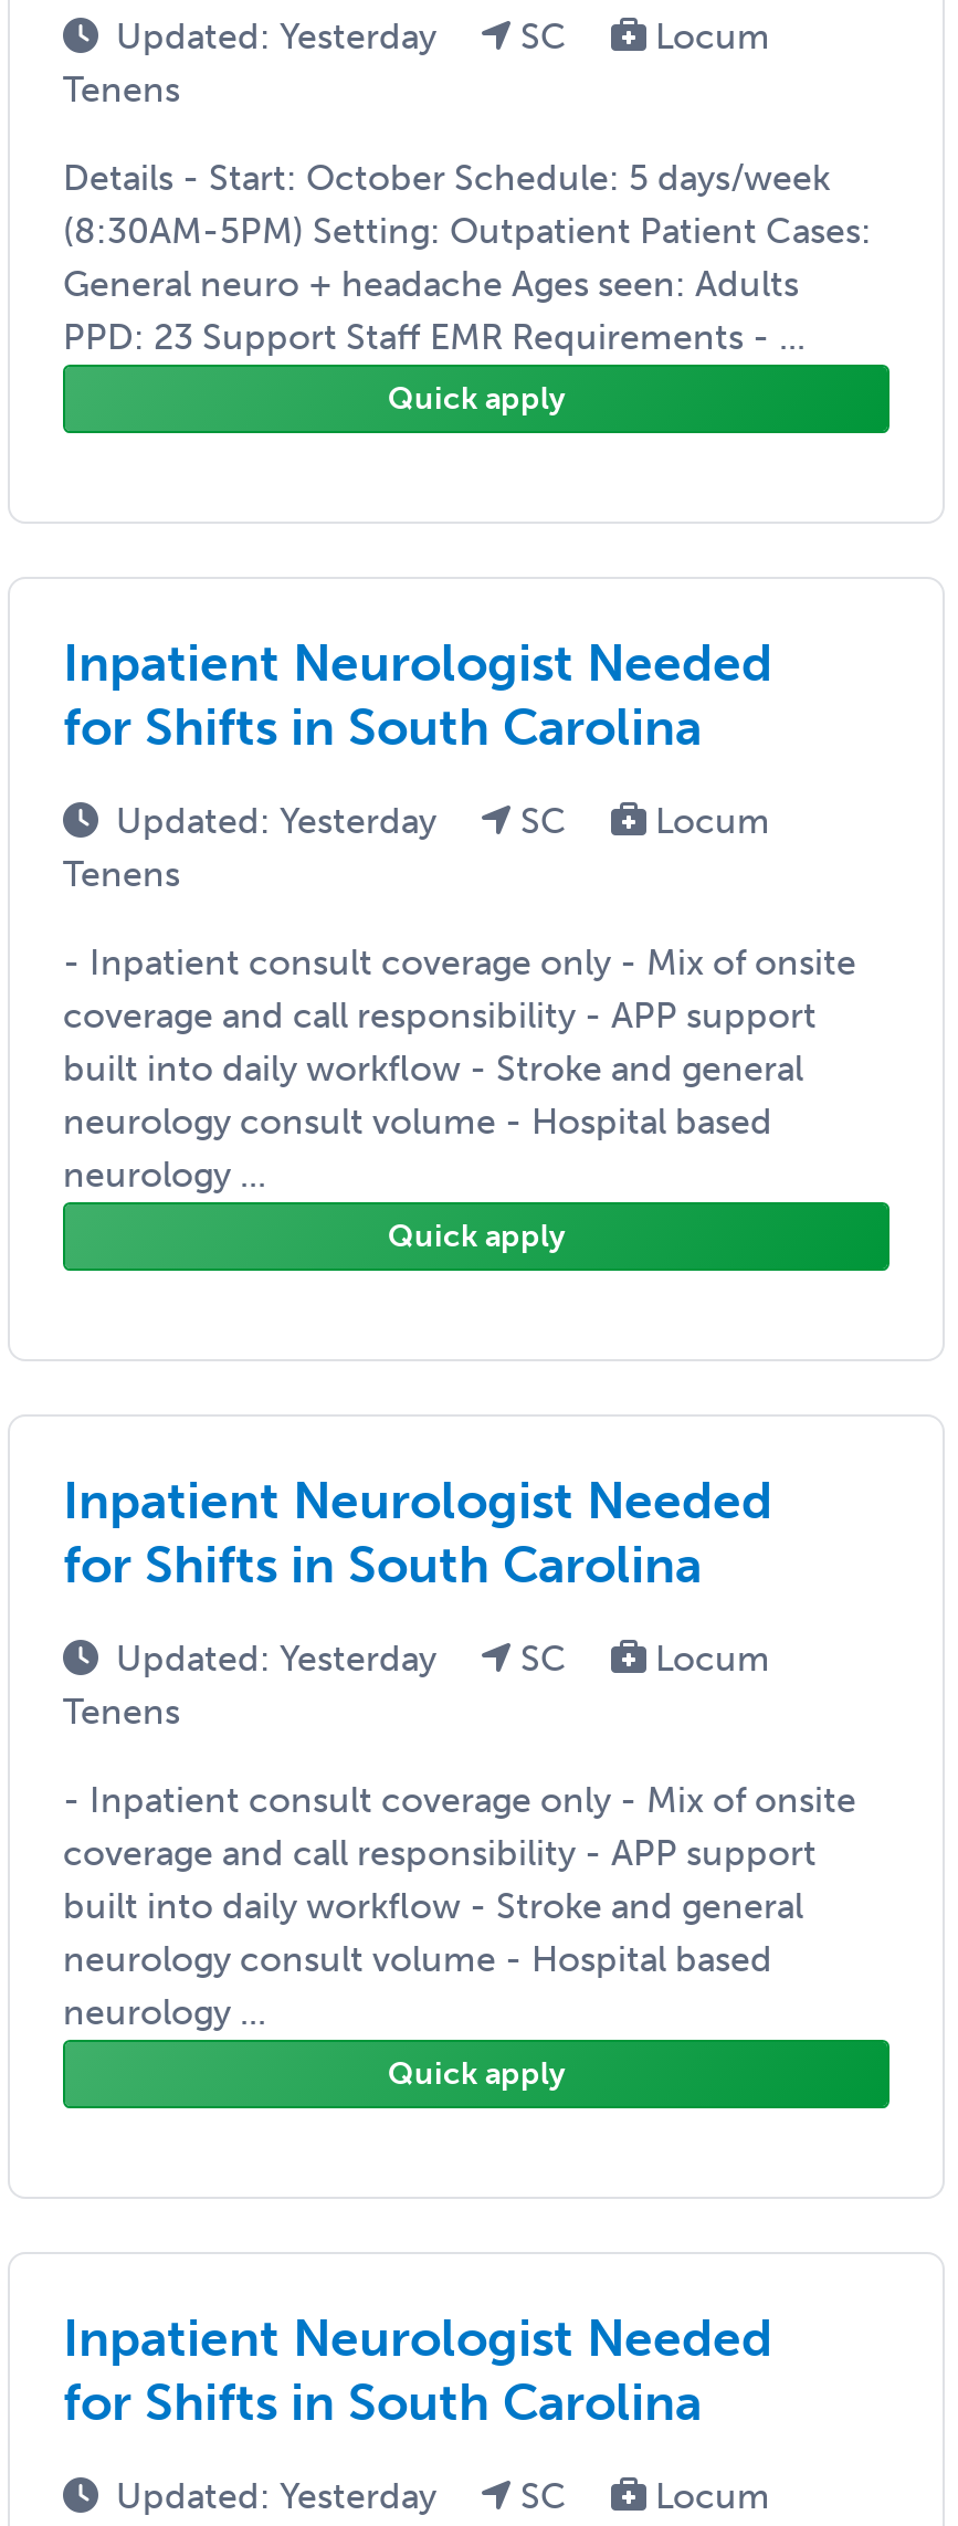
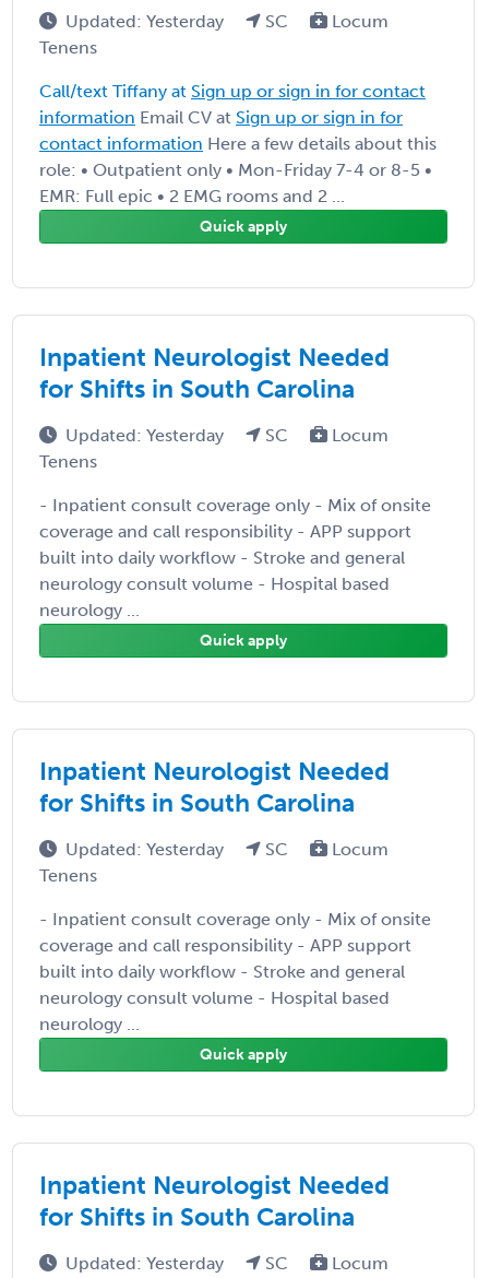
- Details - Start: October Schedule: 5 days/week
- (8:30AM-5PM) Setting: Outpatient Patient Cases:
- General neuro + headache Ages seen: Adults
- PPD: 23 Support Staff EMR Requirements - ...
+ Call/text Tiffany at Sign up or sign in for contact
+ information Email CV at Sign up or sign in for
+ contact information Here a few details about this
+ role: • Outpatient only • Mon-Friday 7-4 or 8-5 •
+ EMR: Full epic • 2 EMG rooms and 2 ...
